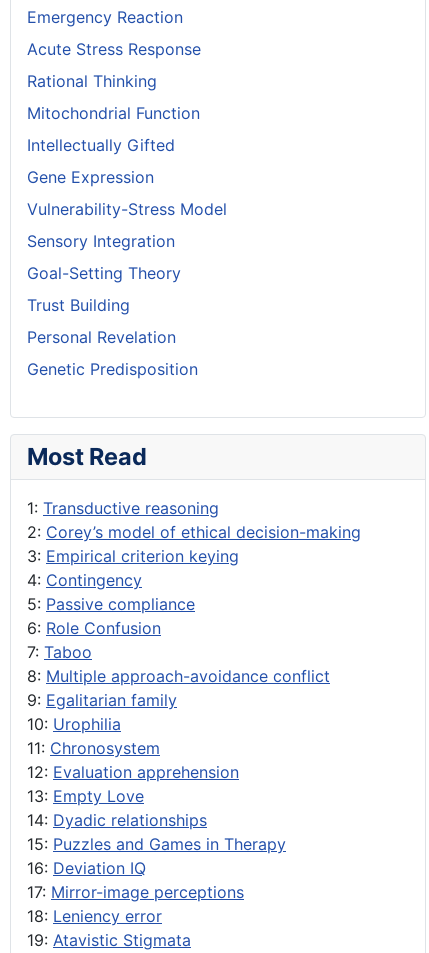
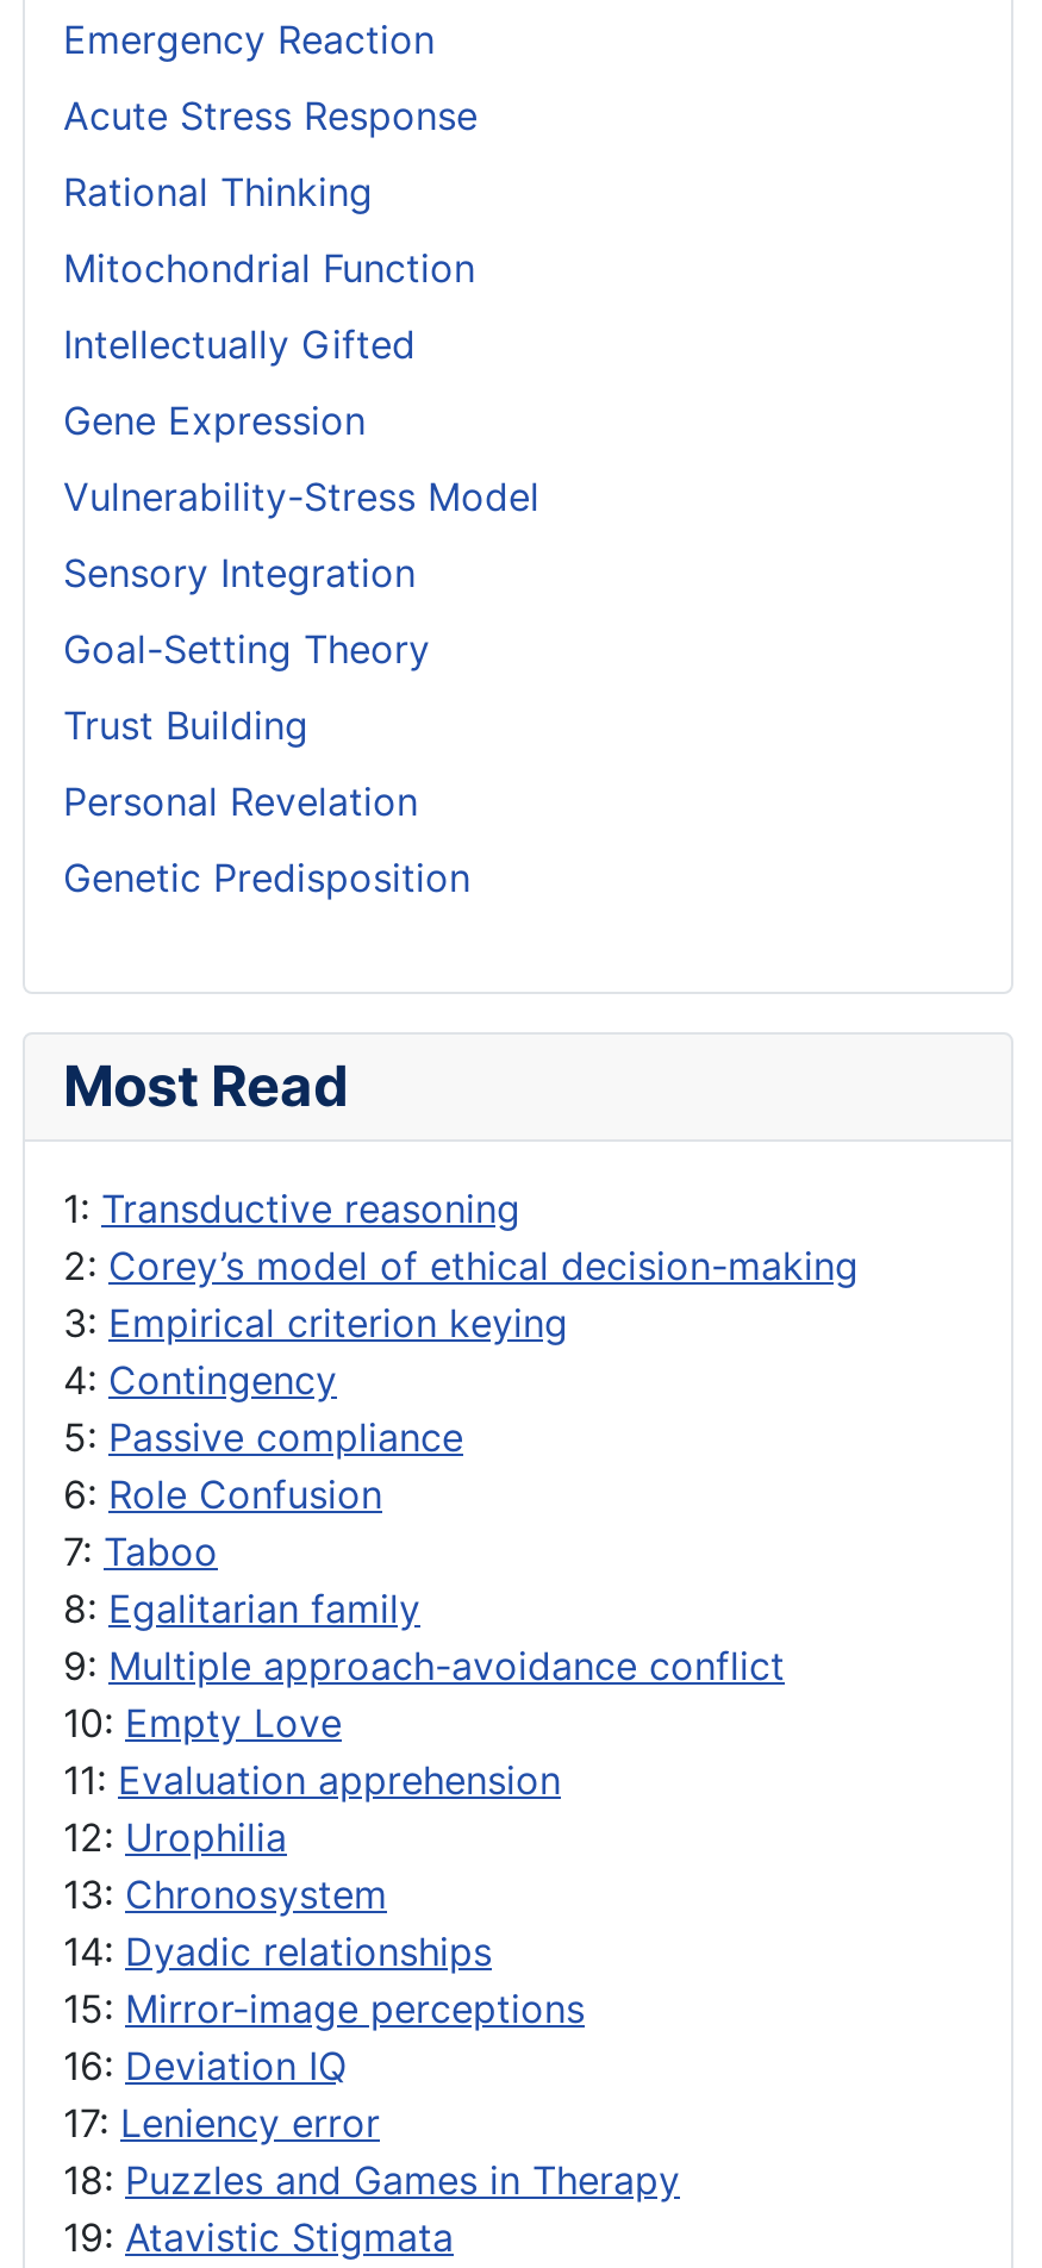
- 8: Multiple approach-avoidance conflict
- 9: Egalitarian family
- 10: Urophilia
- 11: Chronosystem
- 12: Evaluation apprehension
- 13: Empty Love
+ 8: Egalitarian family
+ 9: Multiple approach-avoidance conflict
+ 10: Empty Love
+ 11: Evaluation apprehension
+ 12: Urophilia
+ 13: Chronosystem

- 15: Puzzles and Games in Therapy
+ 15: Mirror-image perceptions

- 17: Mirror-image perceptions
- 18: Leniency error
+ 17: Leniency error
+ 18: Puzzles and Games in Therapy
